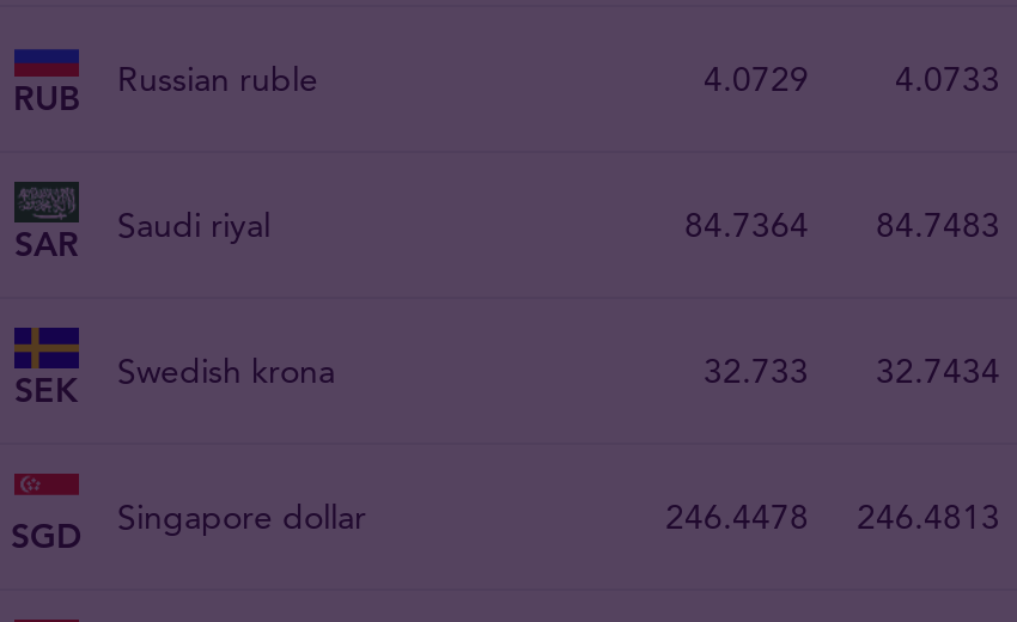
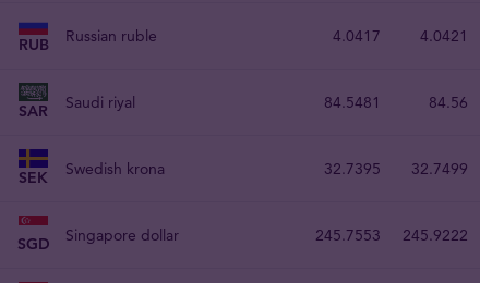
- 4.0729
+ 4.0417

- 4.0733
+ 4.0421

- 84.7364
+ 84.5481

- 84.7483
+ 84.56

- 32.733
+ 32.7395

- 32.7434
+ 32.7499

- 246.4478
+ 245.7553

- 246.4813
+ 245.9222
